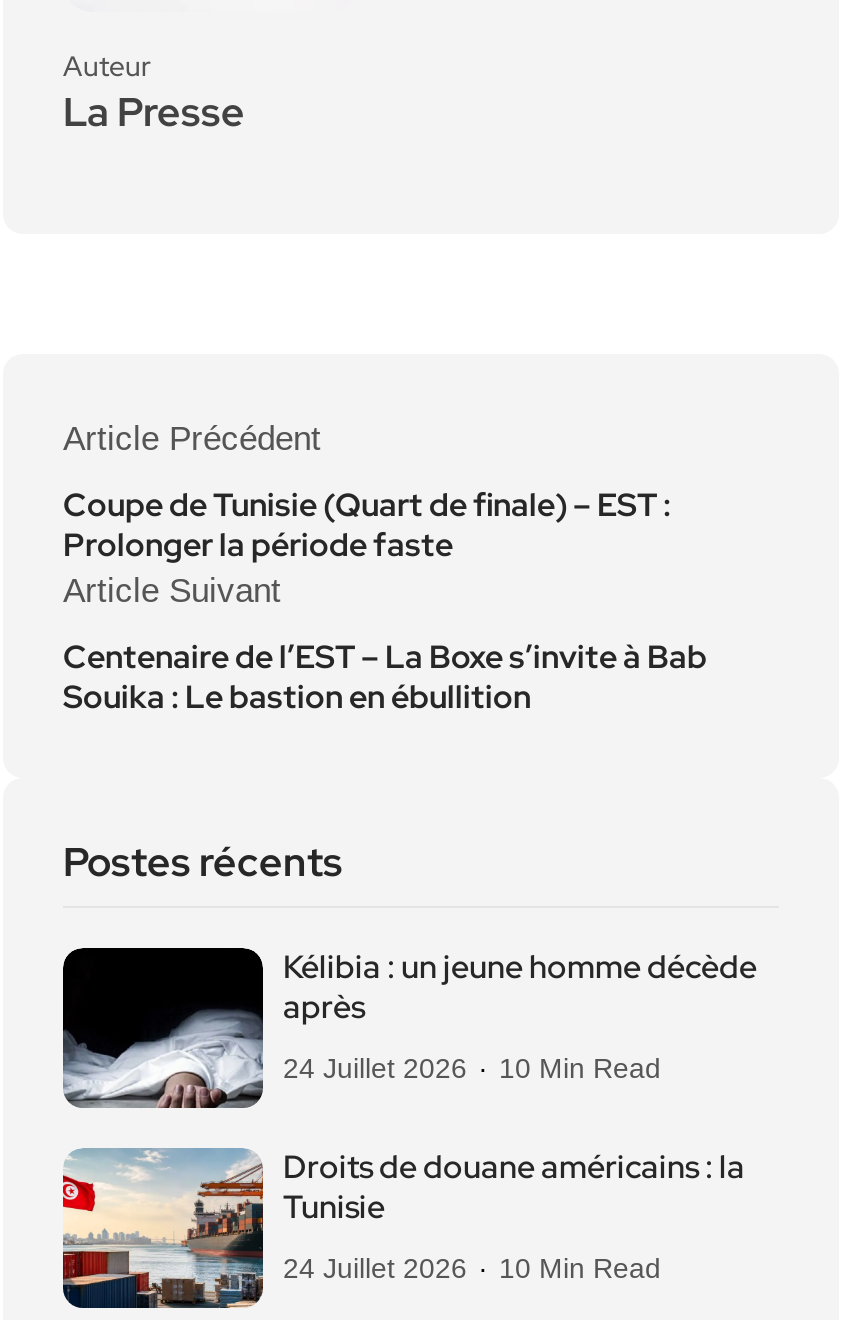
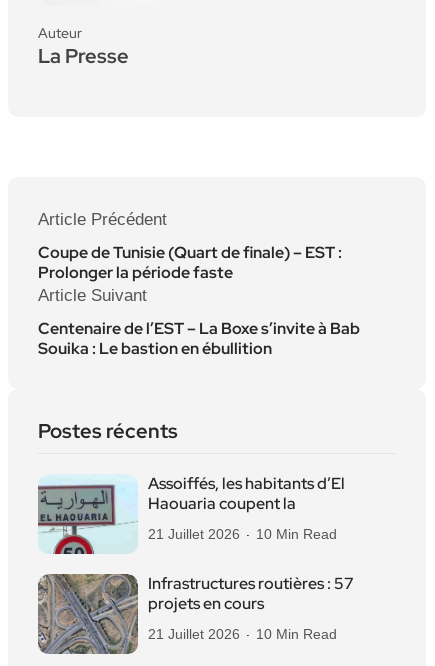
- [image]
- Kélibia : un jeune homme décède
- après
+ [image]
+ Assoiffés, les habitants d’El
+ Haouaria coupent la

- 24 Juillet 2026 10 Min Read
+ 21 Juillet 2026 10 Min Read

- [image]
- Droits de douane américains : la
- Tunisie
+ [image]
+ Infrastructures routières : 57
+ projets en cours

- 24 Juillet 2026 10 Min Read
+ 21 Juillet 2026 10 Min Read
